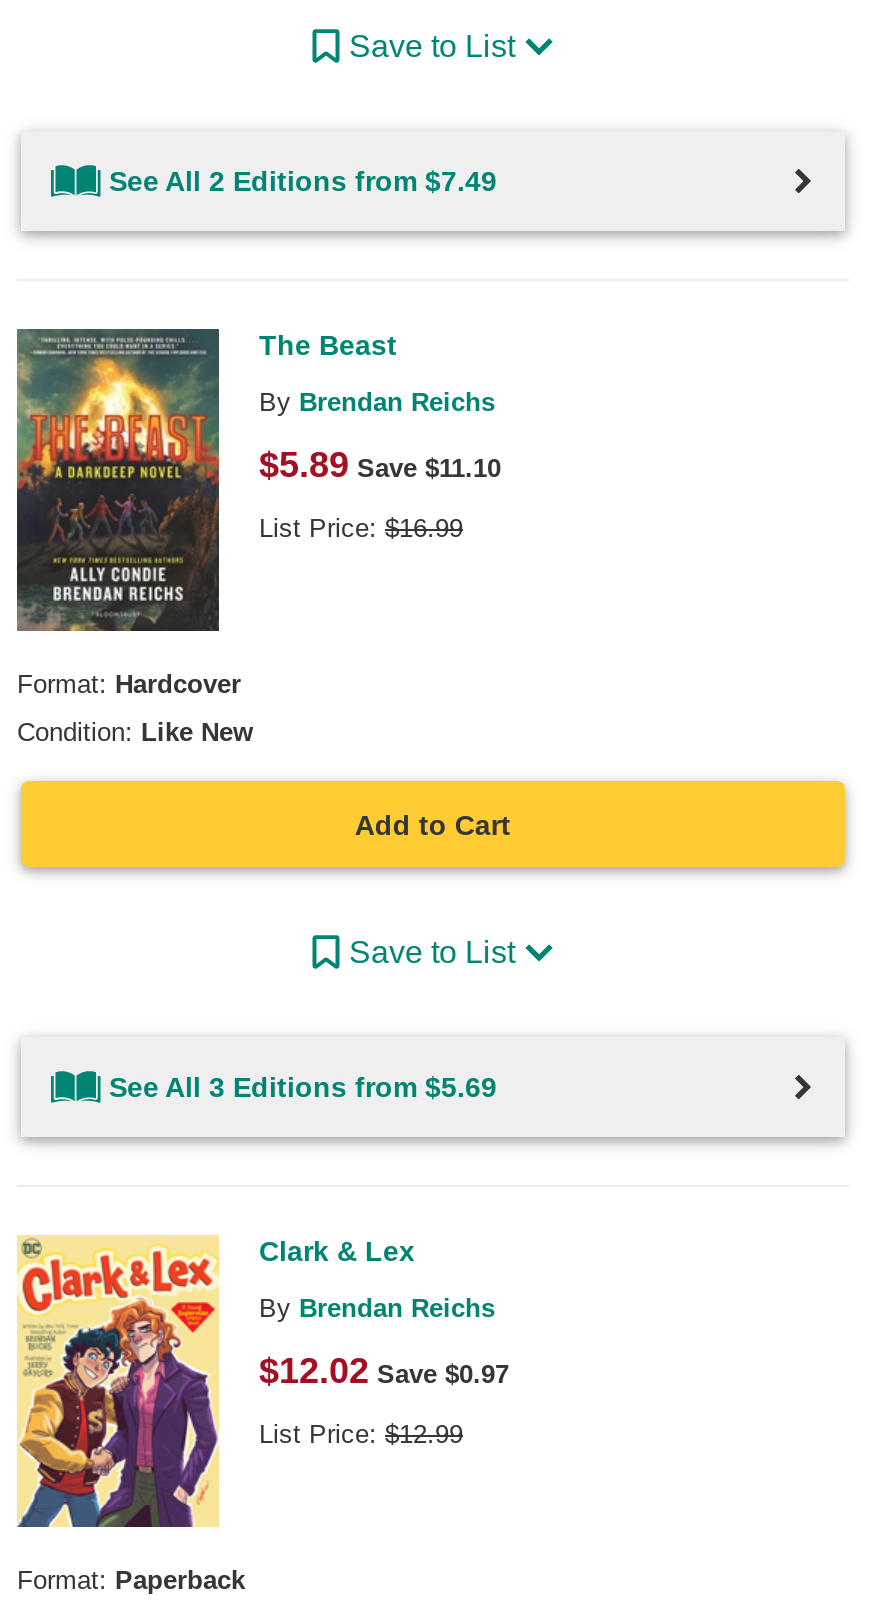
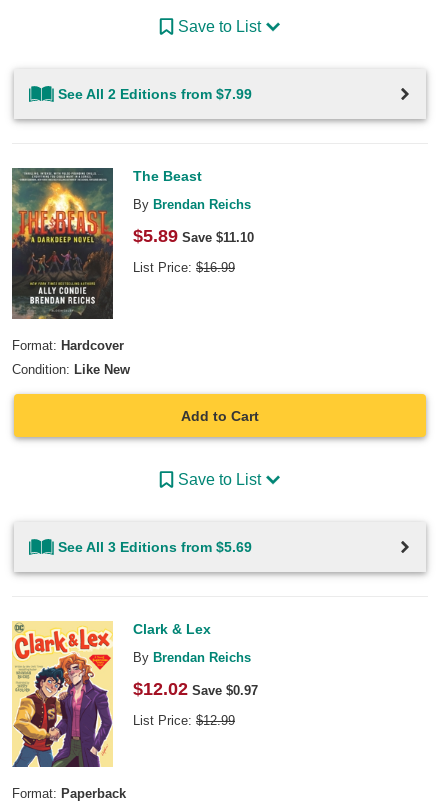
- See All 2 Editions from $7.49
+ See All 2 Editions from $7.99
